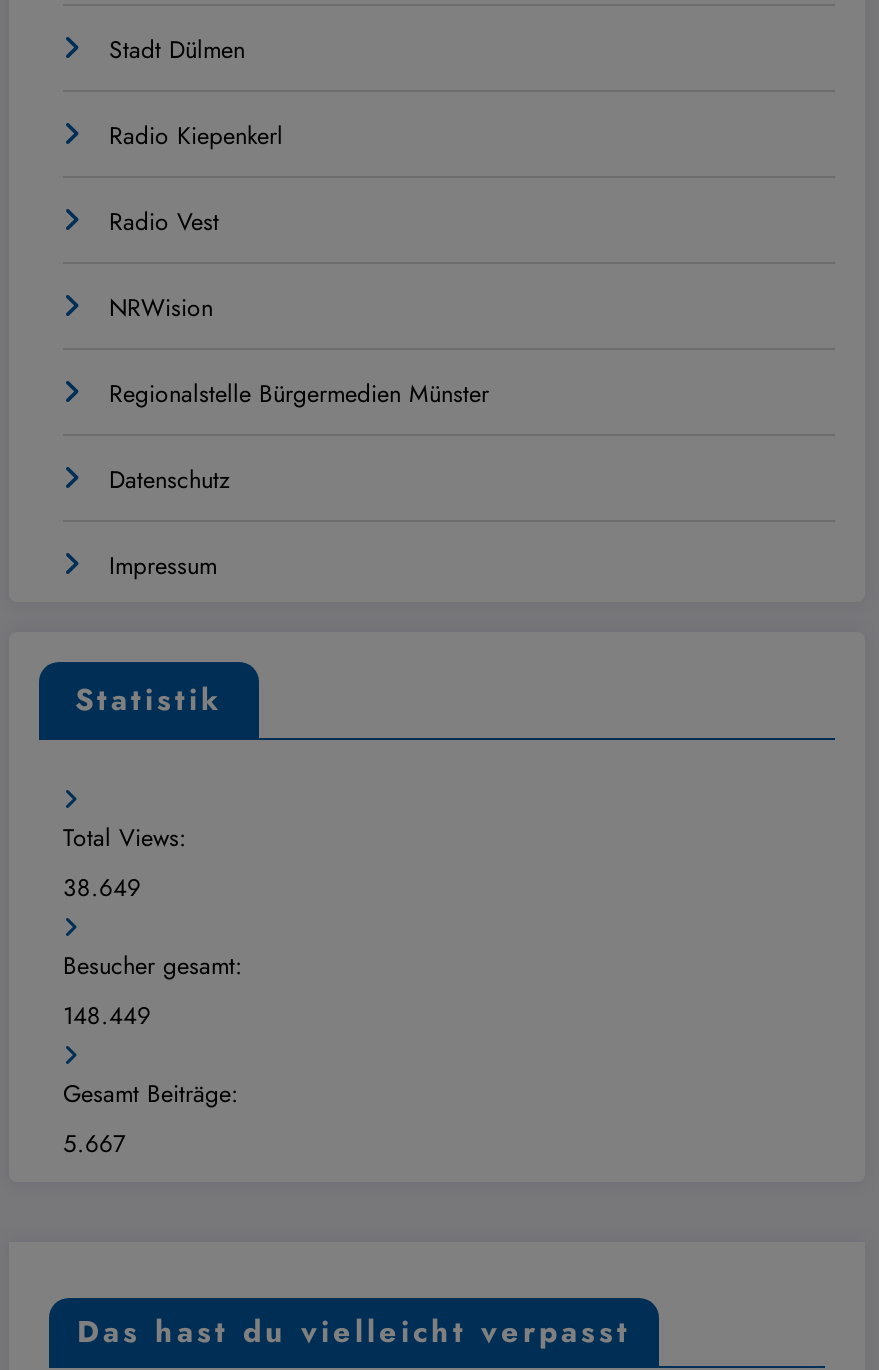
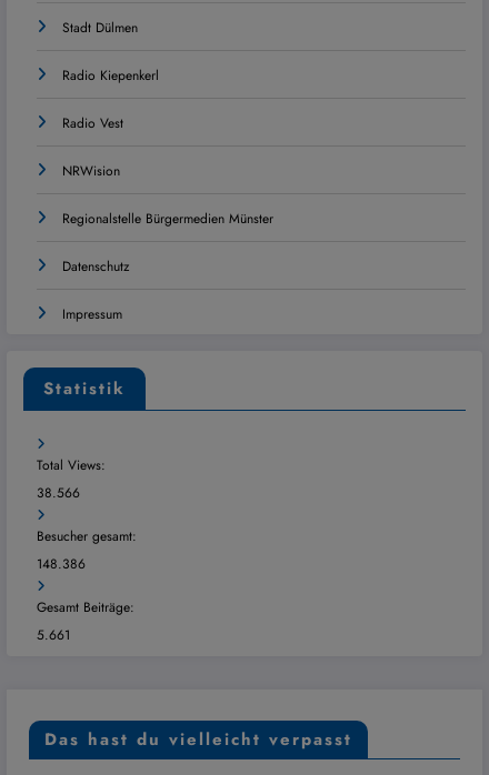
- 38.649
+ 38.566

- 148.449
+ 148.386

- 5.667
+ 5.661
